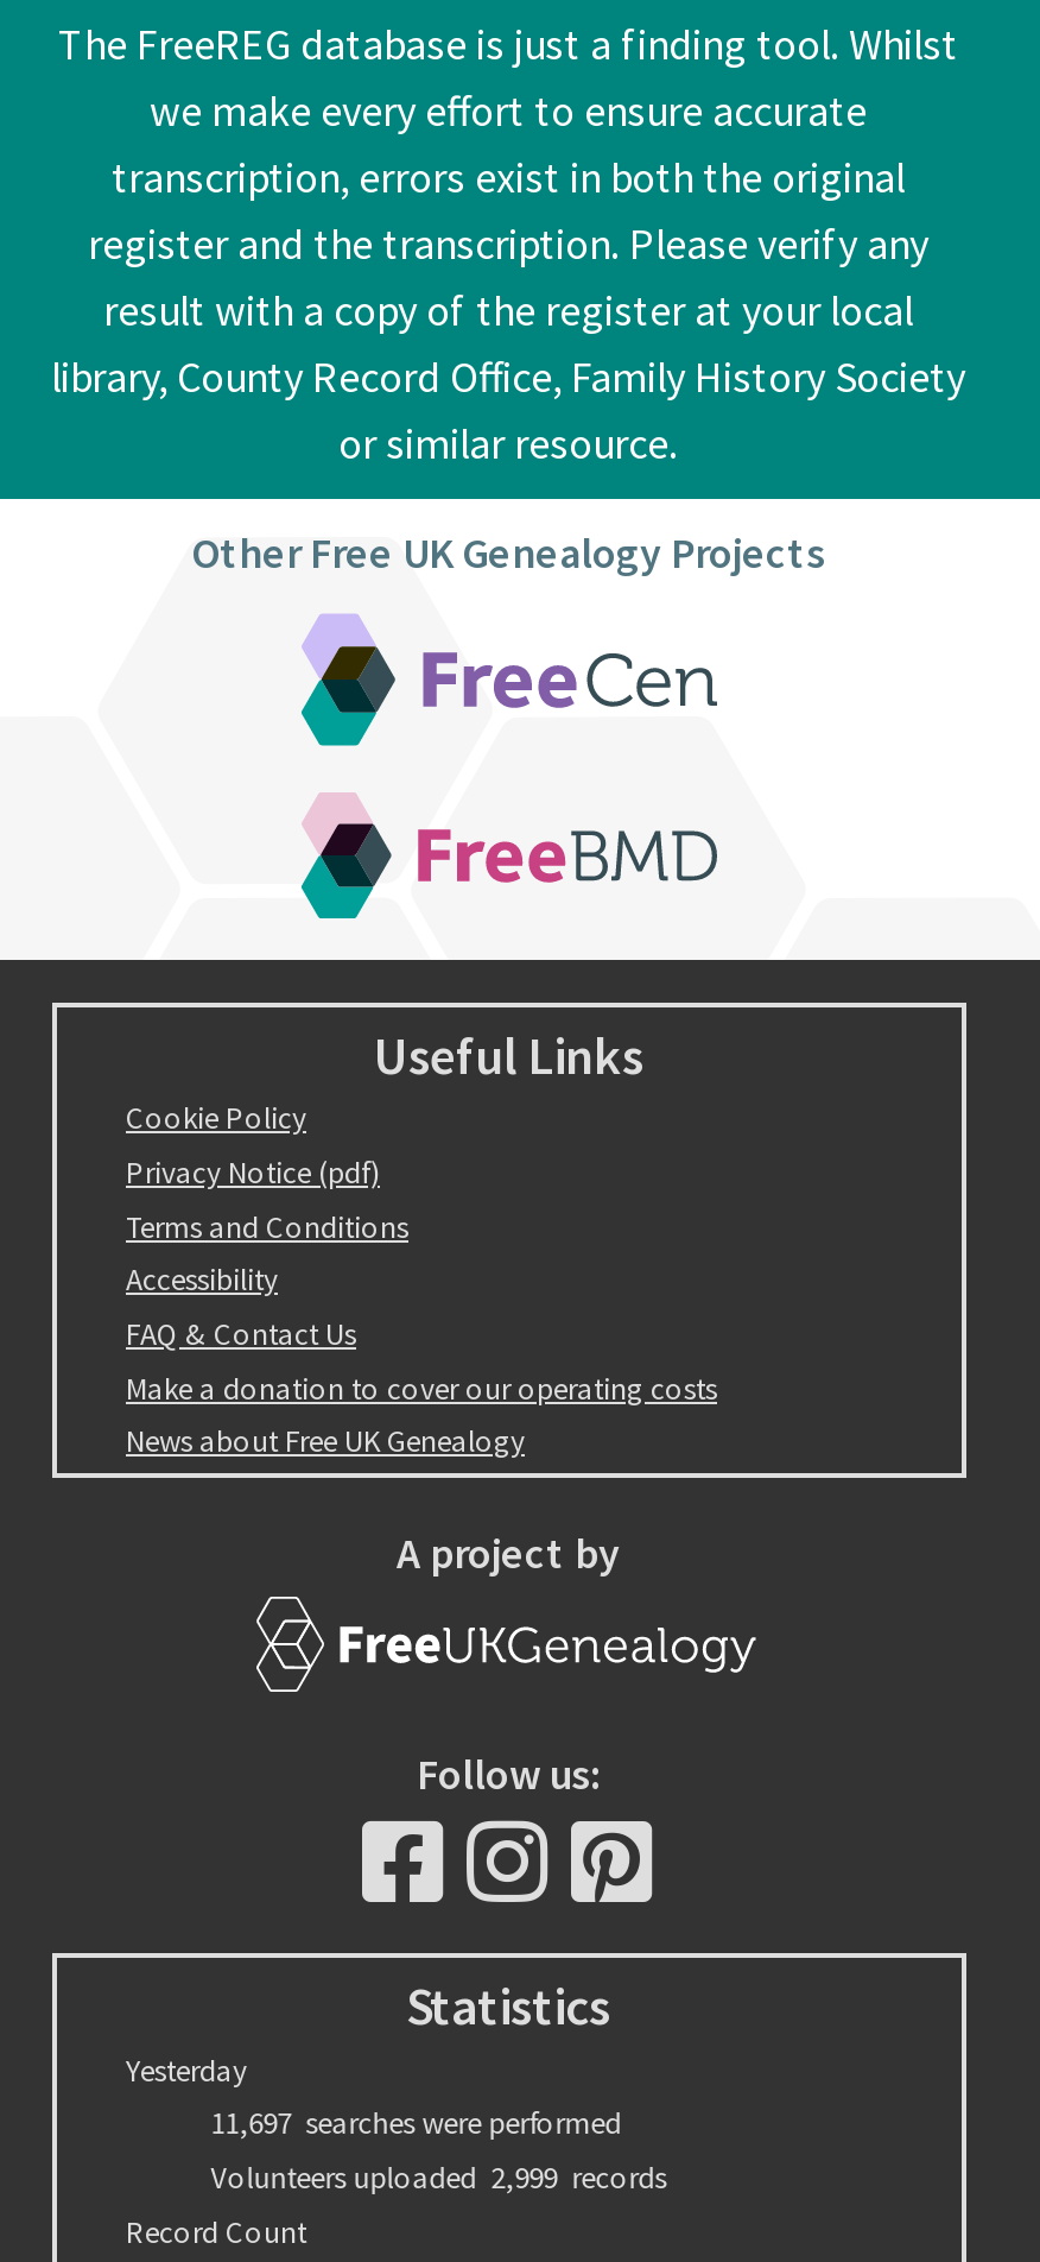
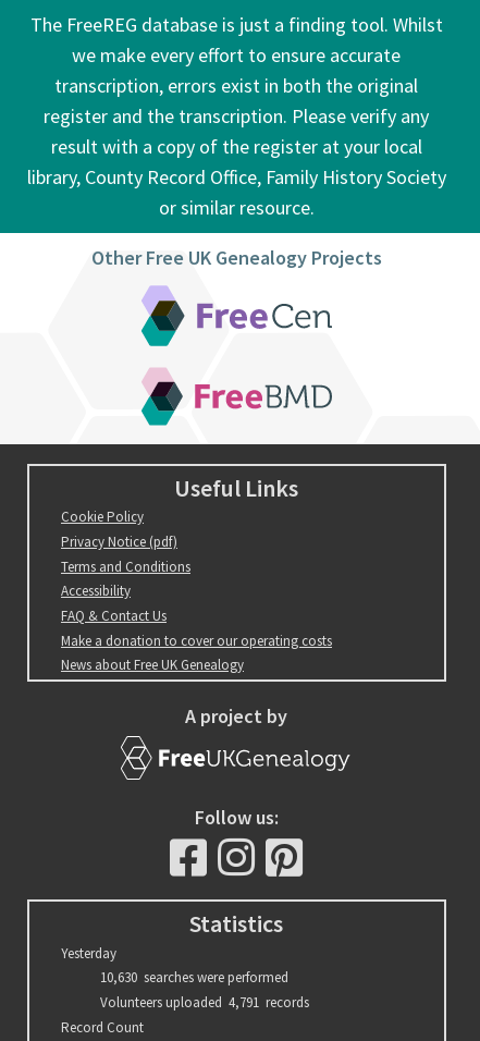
- 11,697 searches were performed
+ 10,630 searches were performed

- Volunteers uploaded 2,999 records
+ Volunteers uploaded 4,791 records
